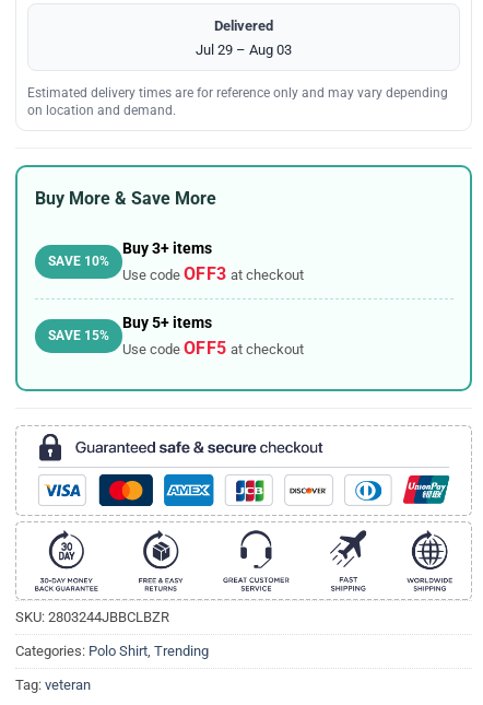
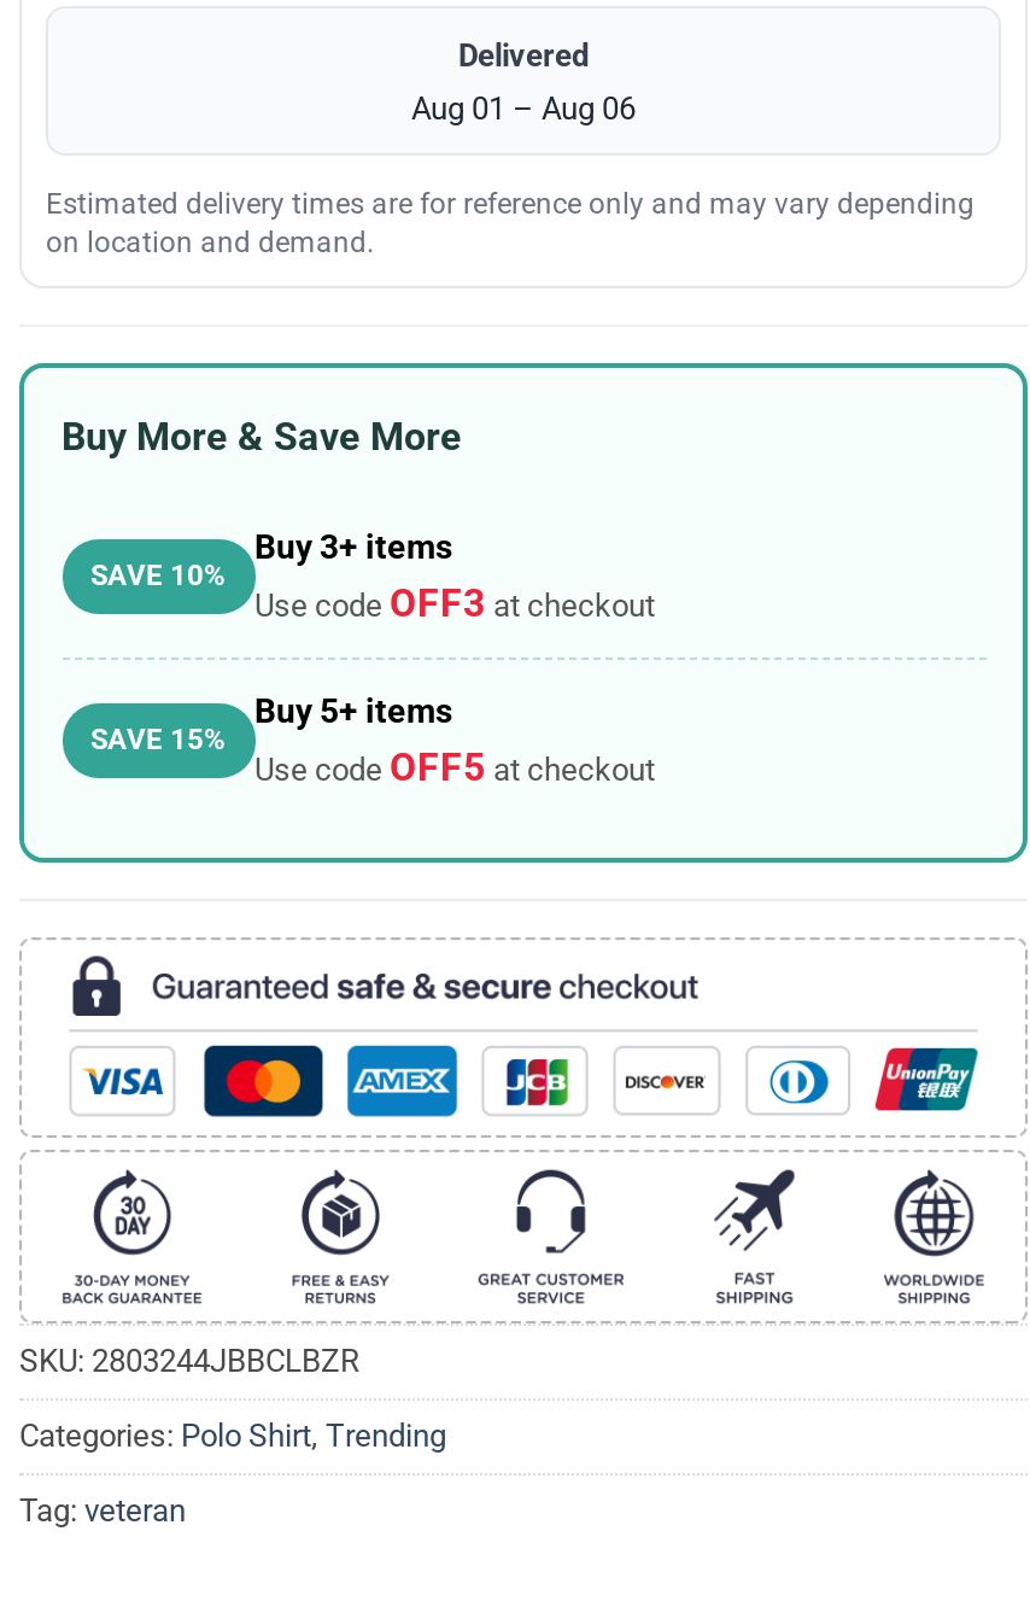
- Jul 29 – Aug 03
+ Aug 01 – Aug 06
